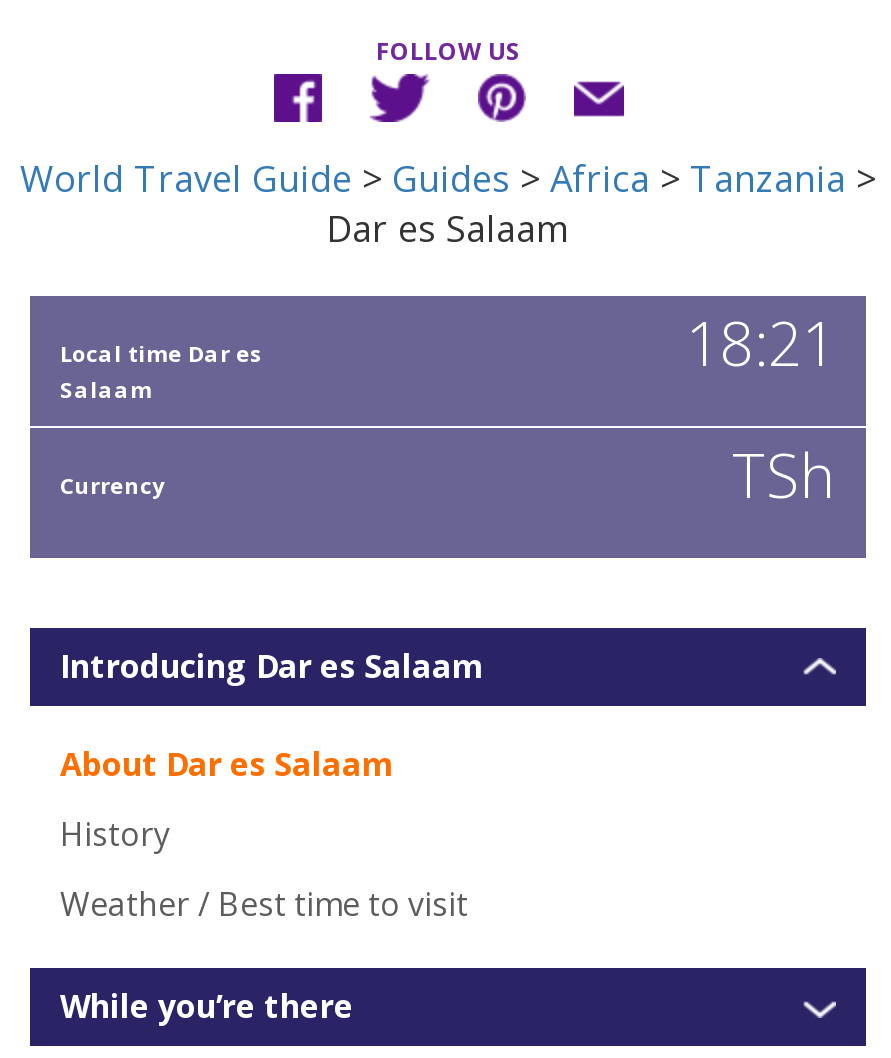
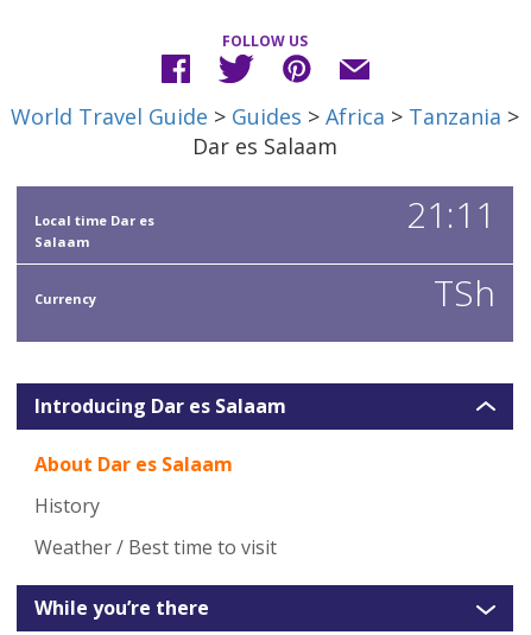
- 18:21
+ 21:11
